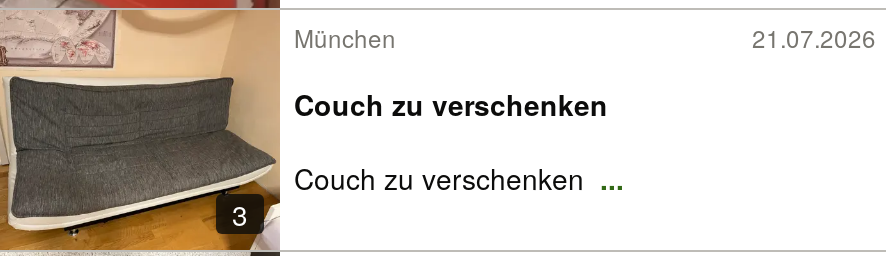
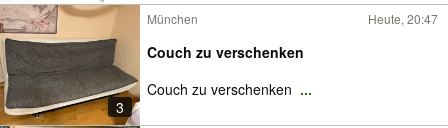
- 21.07.2026
+ Heute, 20:47
